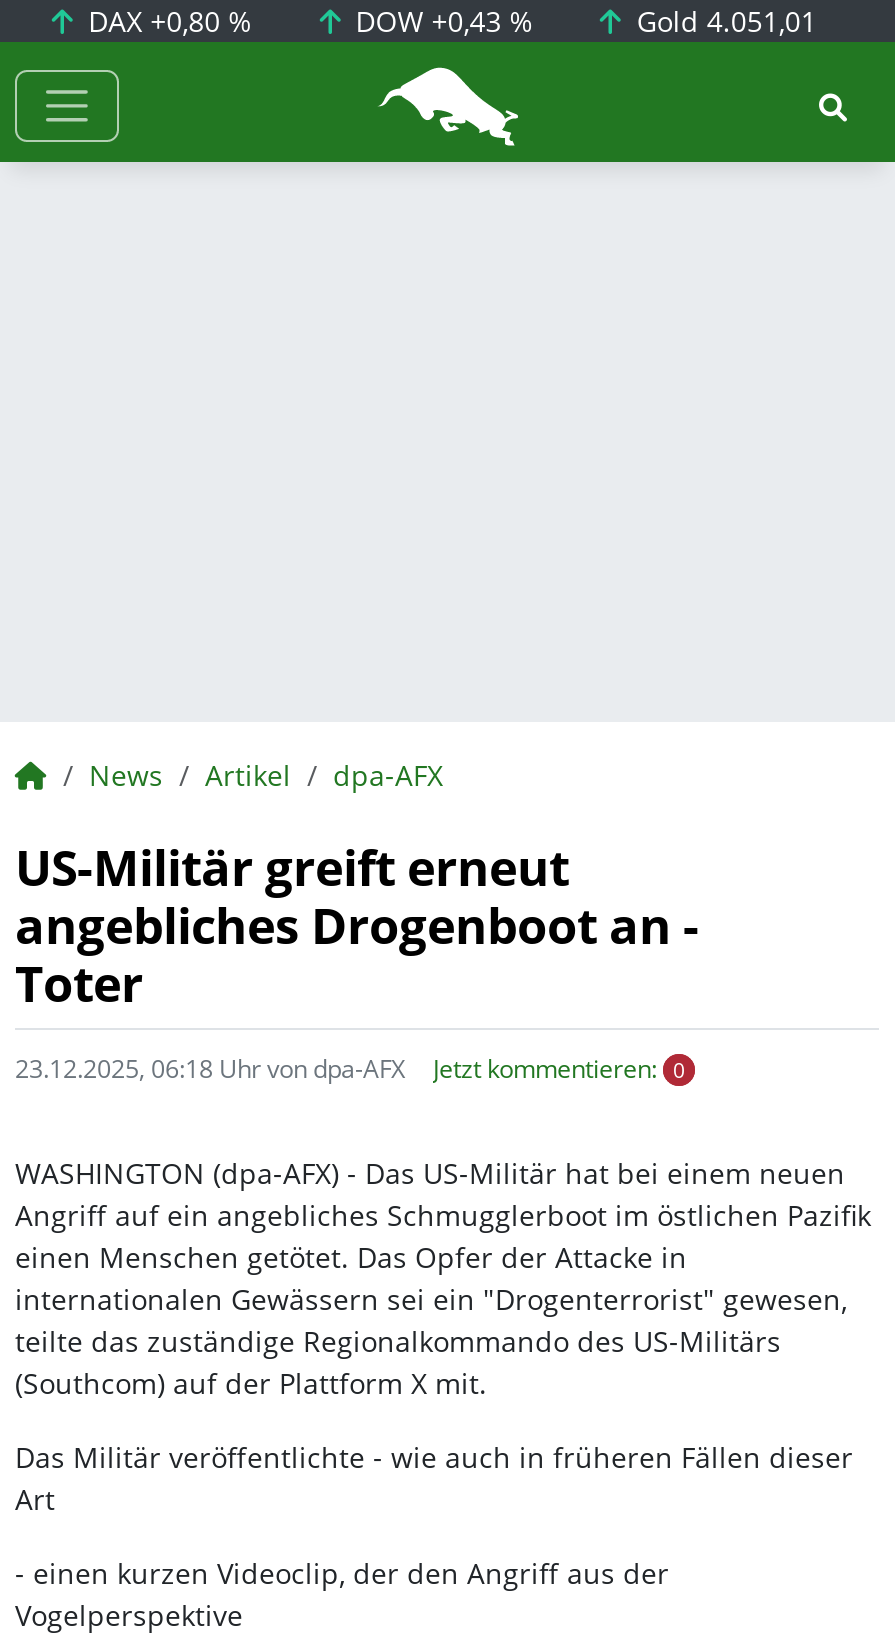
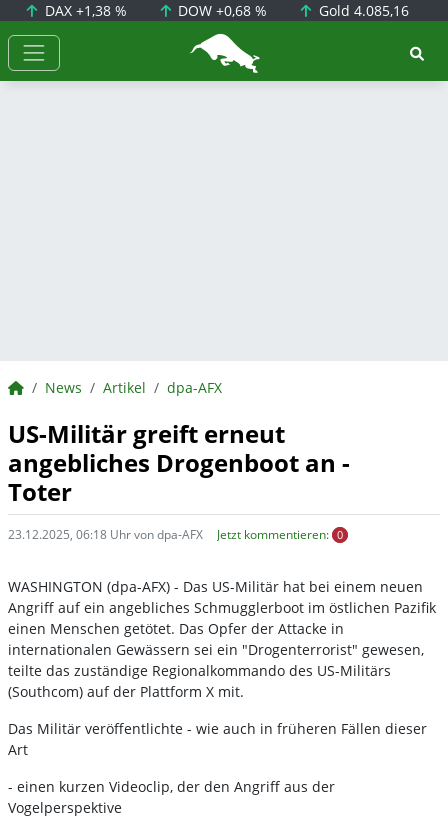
- DAX +0,80 %
+ DAX +1,38 %

- DOW +0,43 %
+ DOW +0,68 %

- Gold 4.051,01
+ Gold 4.085,16
